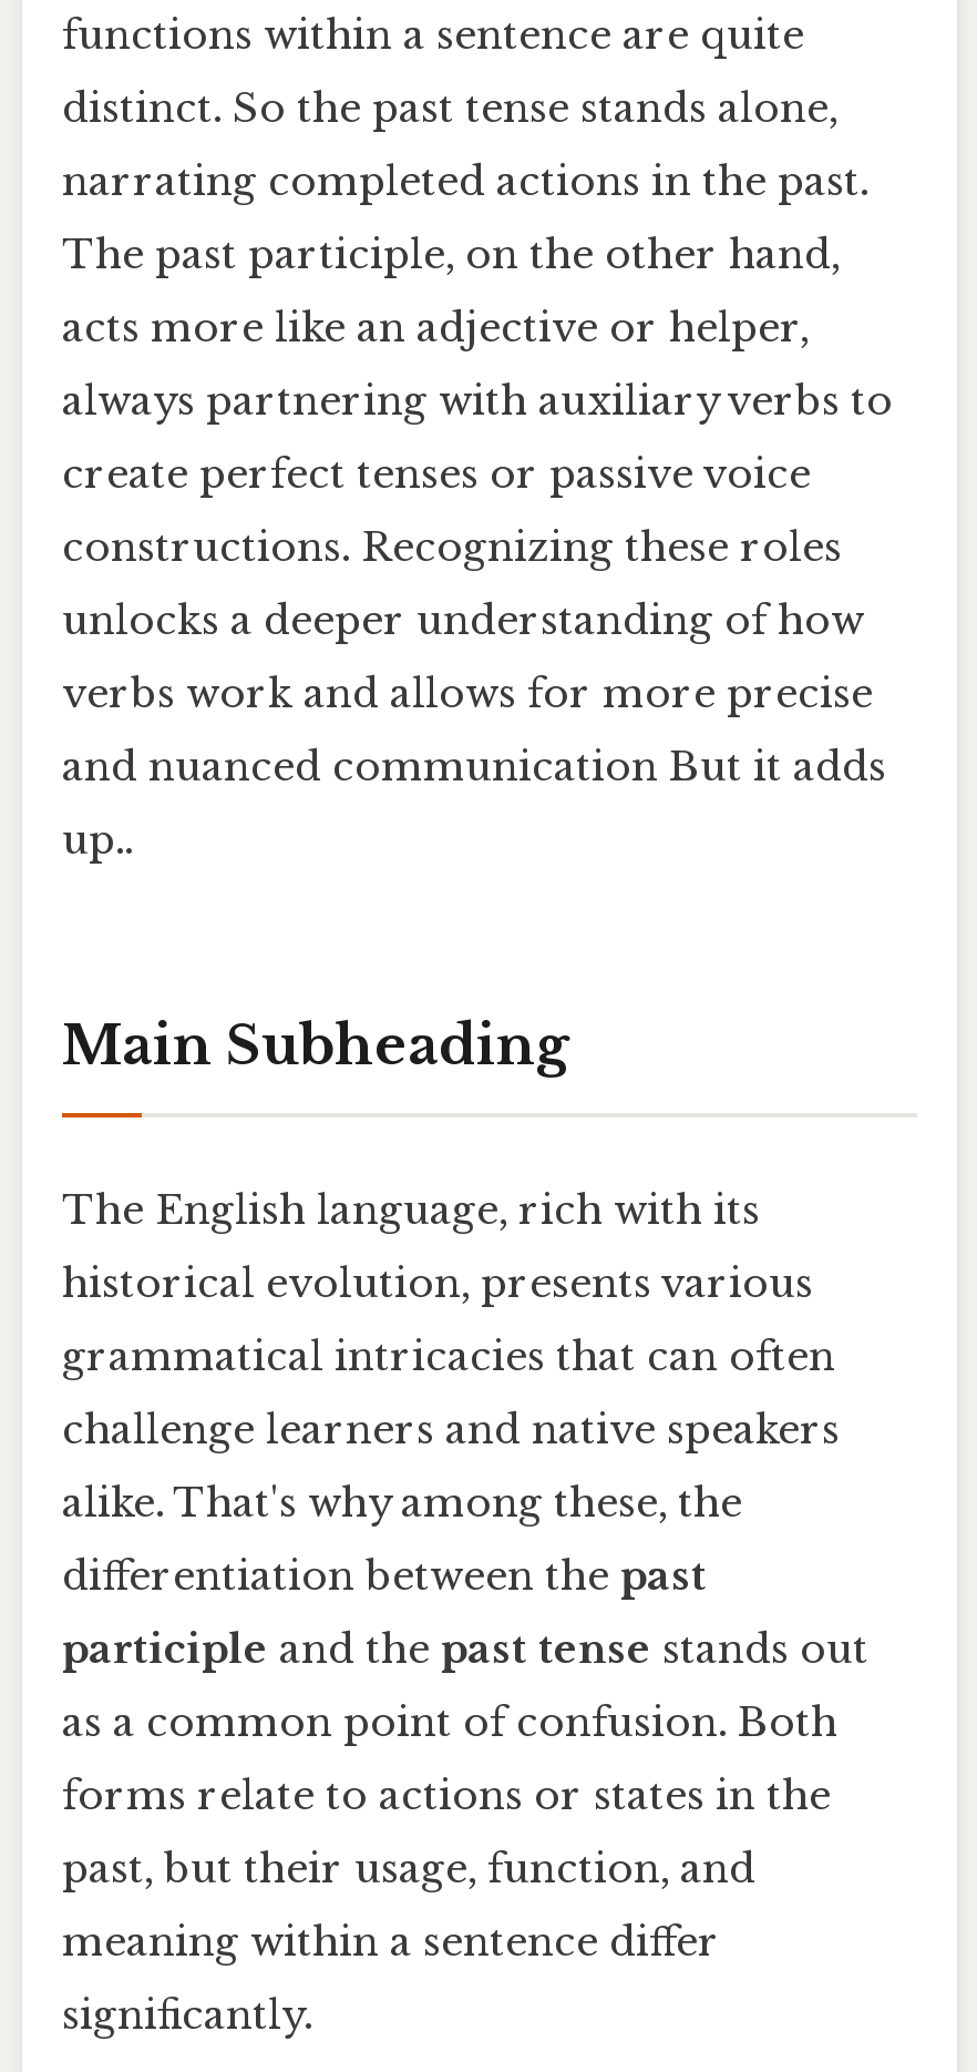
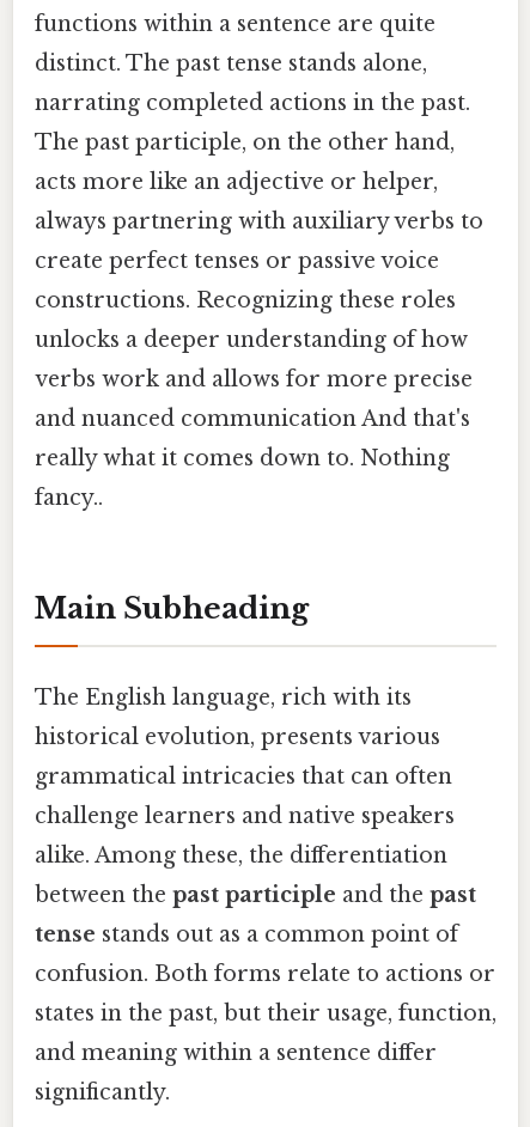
- distinct. So the past tense stands alone,
+ distinct. The past tense stands alone,

- and nuanced communication But it adds
- up..
+ and nuanced communication And that's
+ really what it comes down to. Nothing
+ fancy..

moved down: Main Subheading | The English language, rich with its | historical evolution, presents various | grammatical intricacies that can often | challenge learners and native speakers

- alike. That's why among these, the
- differentiation between the past
- participle and the past tense stands out
- as a common point of confusion. Both
- forms relate to actions or states in the
- past, but their usage, function, and
- meaning within a sentence differ
+ alike. Among these, the differentiation
+ between the past participle and the past
+ tense stands out as a common point of
+ confusion. Both forms relate to actions or
+ states in the past, but their usage, function,
+ and meaning within a sentence differ
